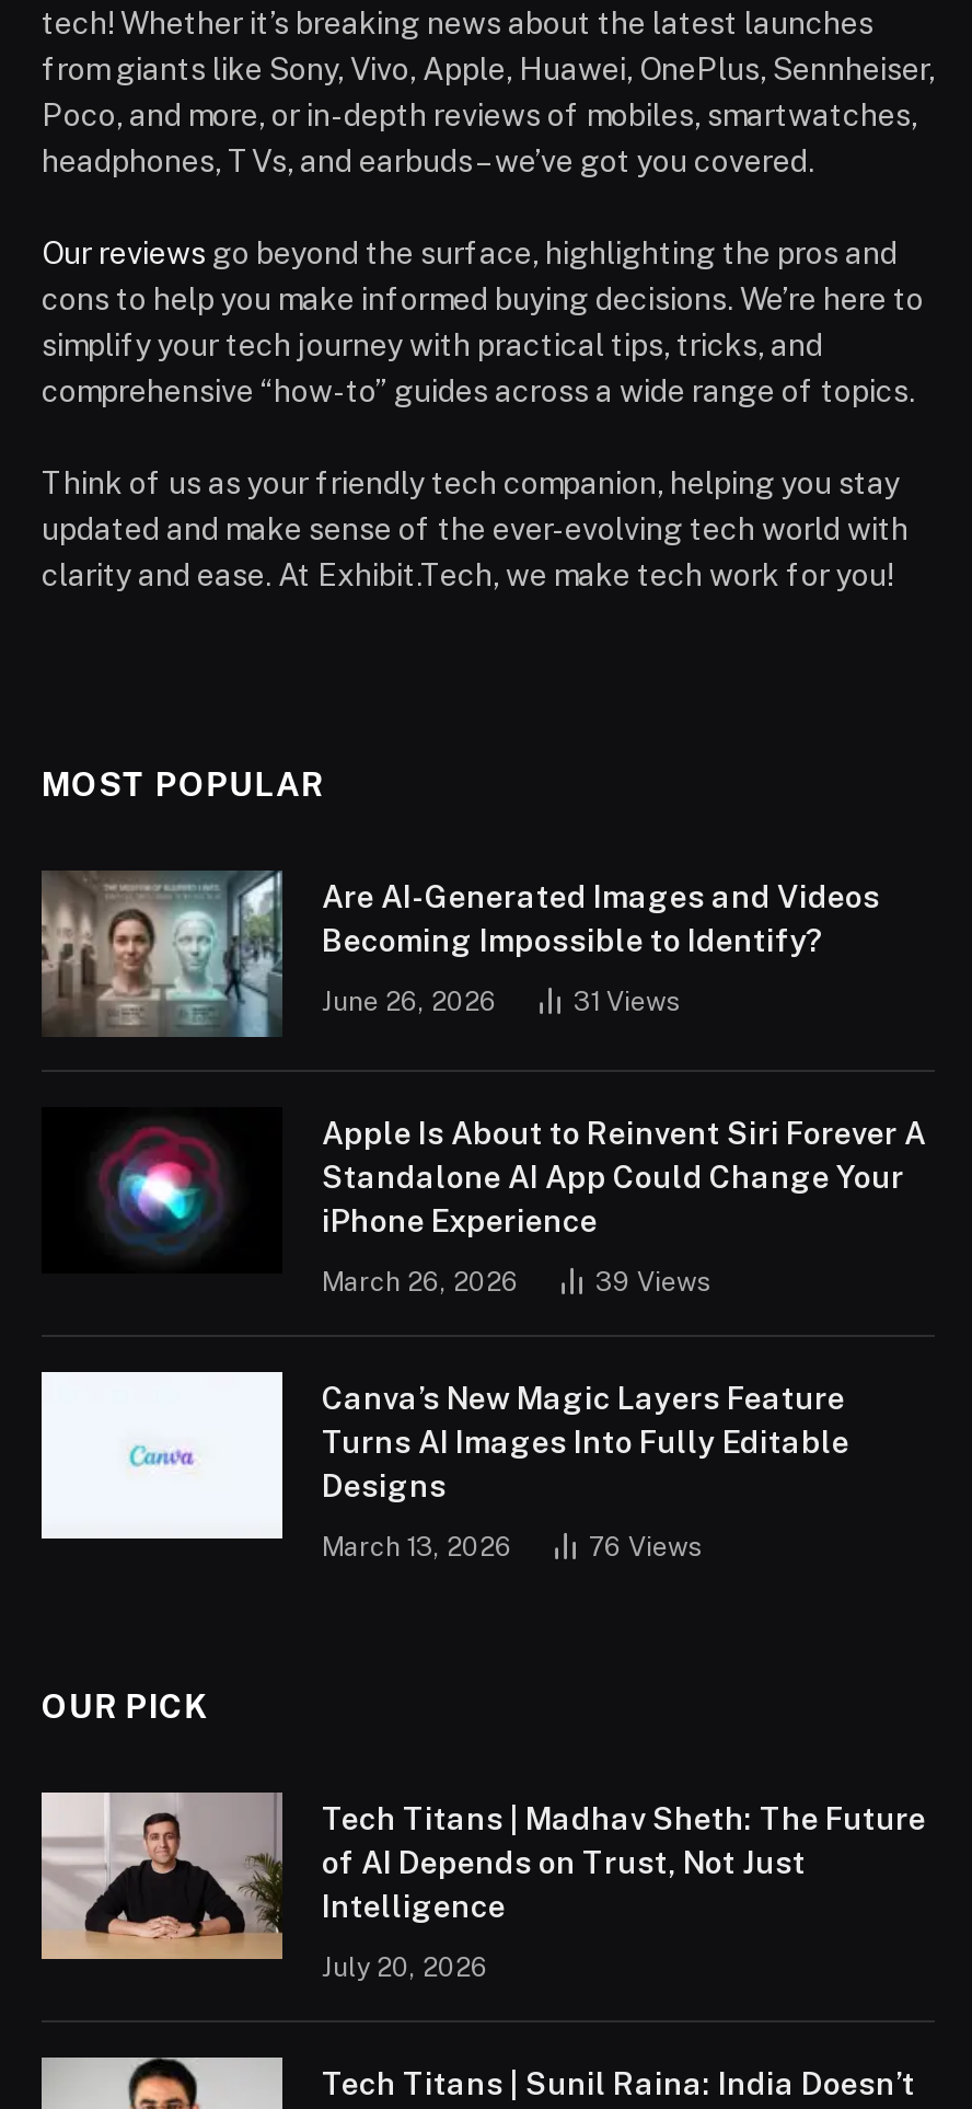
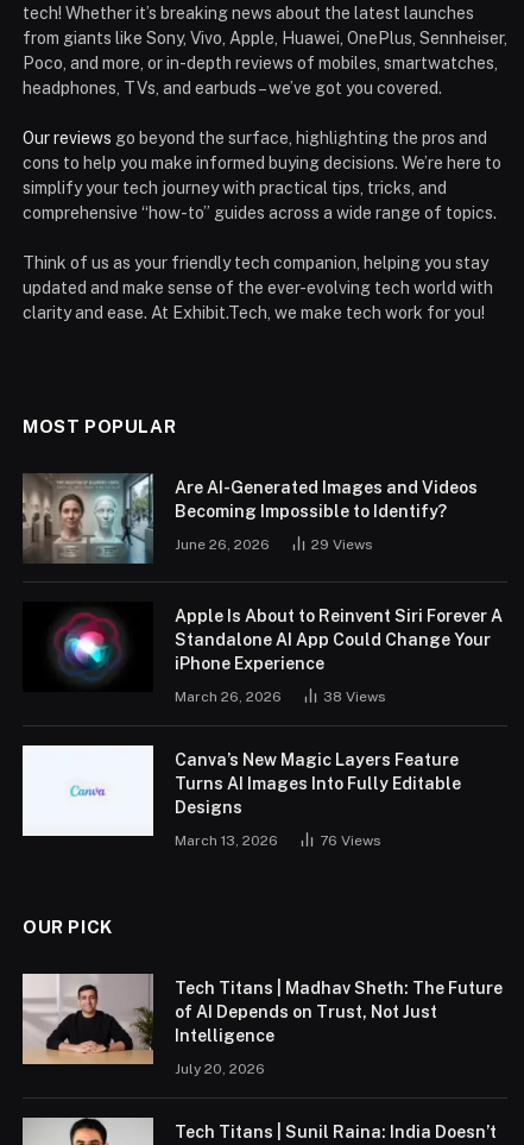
- 31 Views
+ 29 Views

- 39 Views
+ 38 Views
